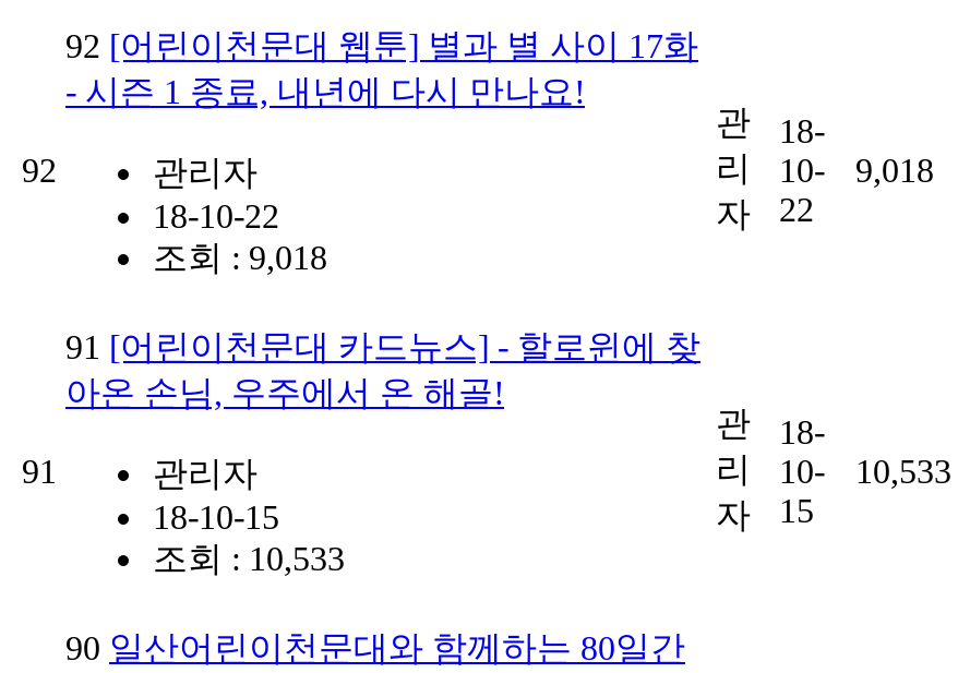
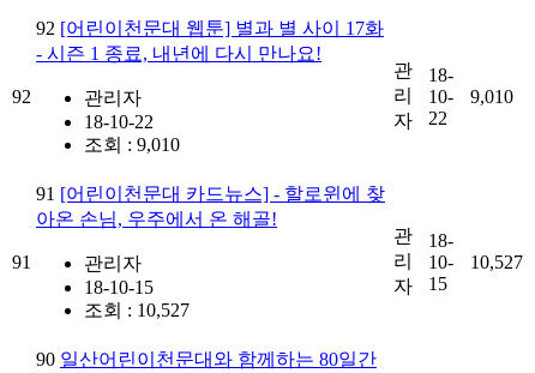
- 리 10- 9,018
+ 리 10- 9,010

- 조회 : 9,018
+ 조회 : 9,010

- 리 10- 10,533
+ 리 10- 10,527

- 조회 : 10,533
+ 조회 : 10,527
